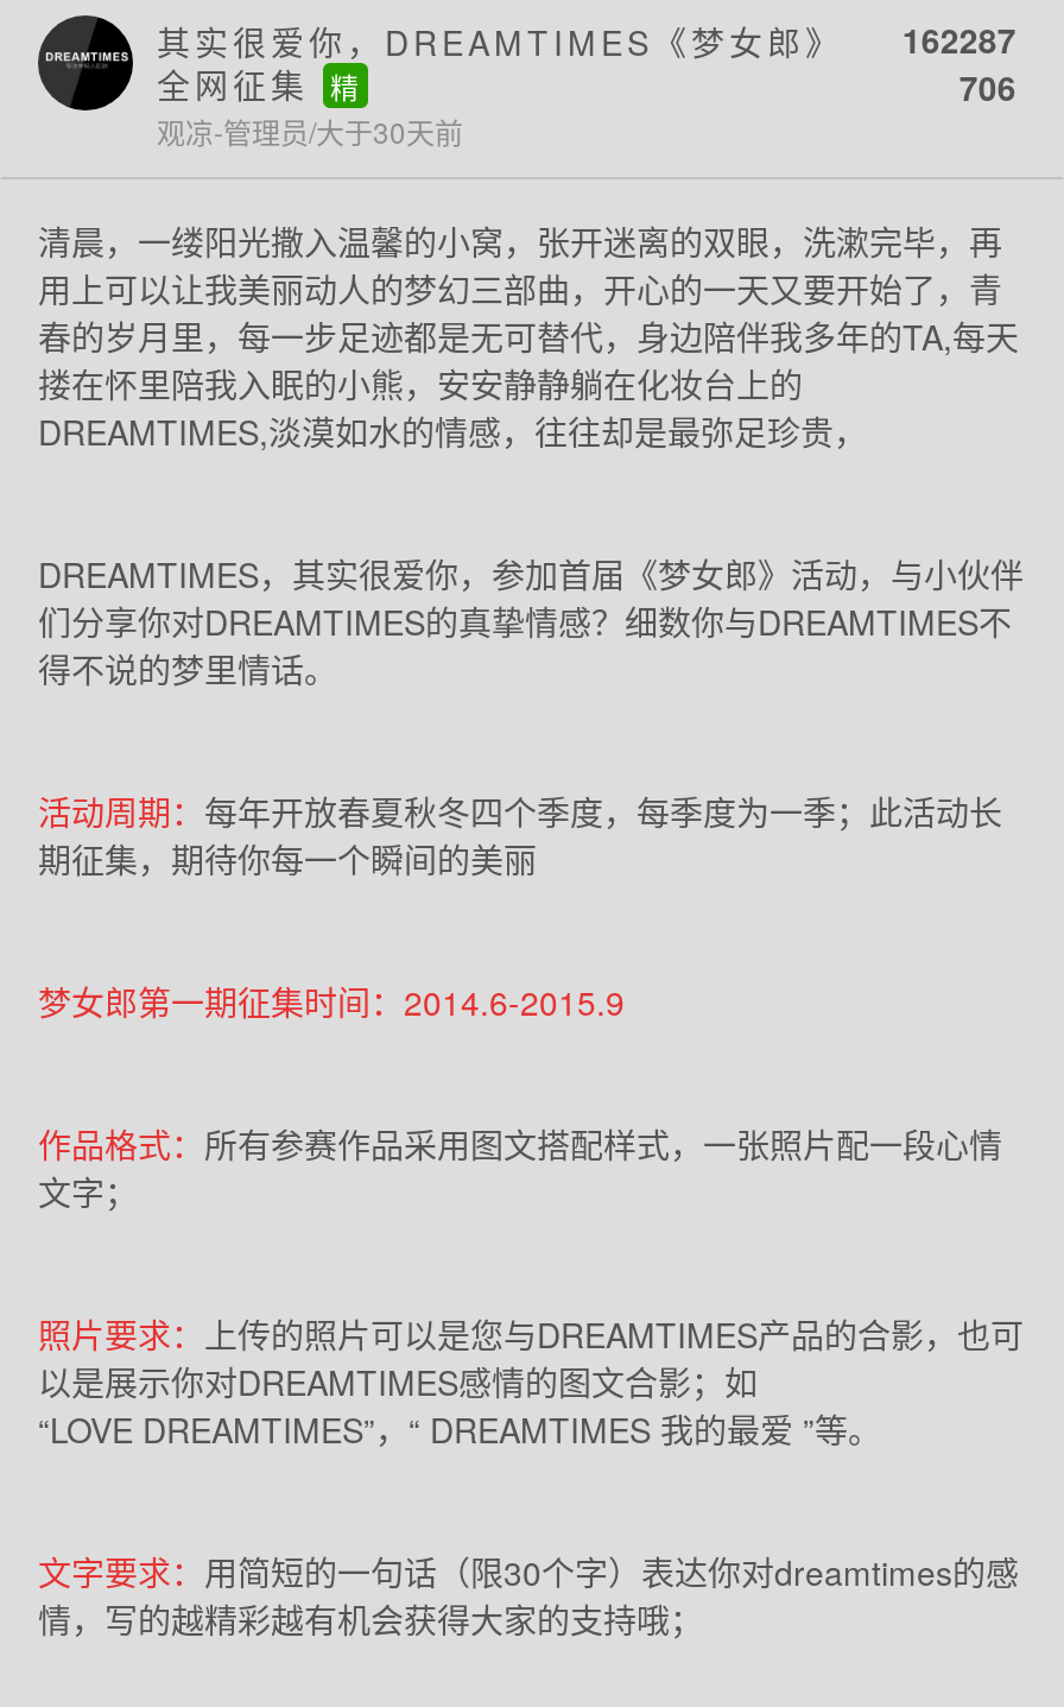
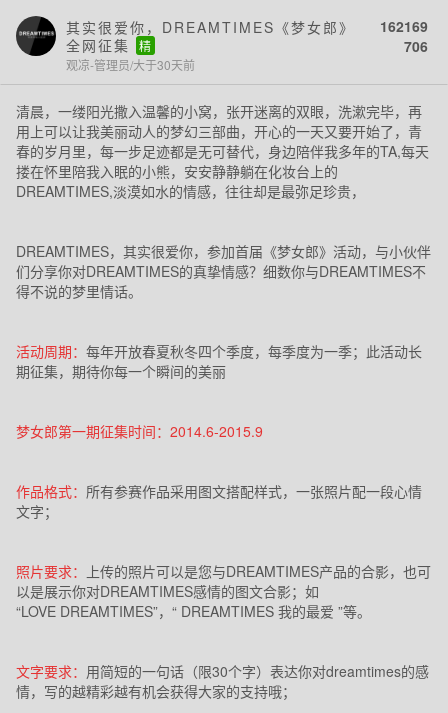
- 其实很爱你，DREAMTIMES《梦女郎》 162287
+ 其实很爱你，DREAMTIMES《梦女郎》 162169
